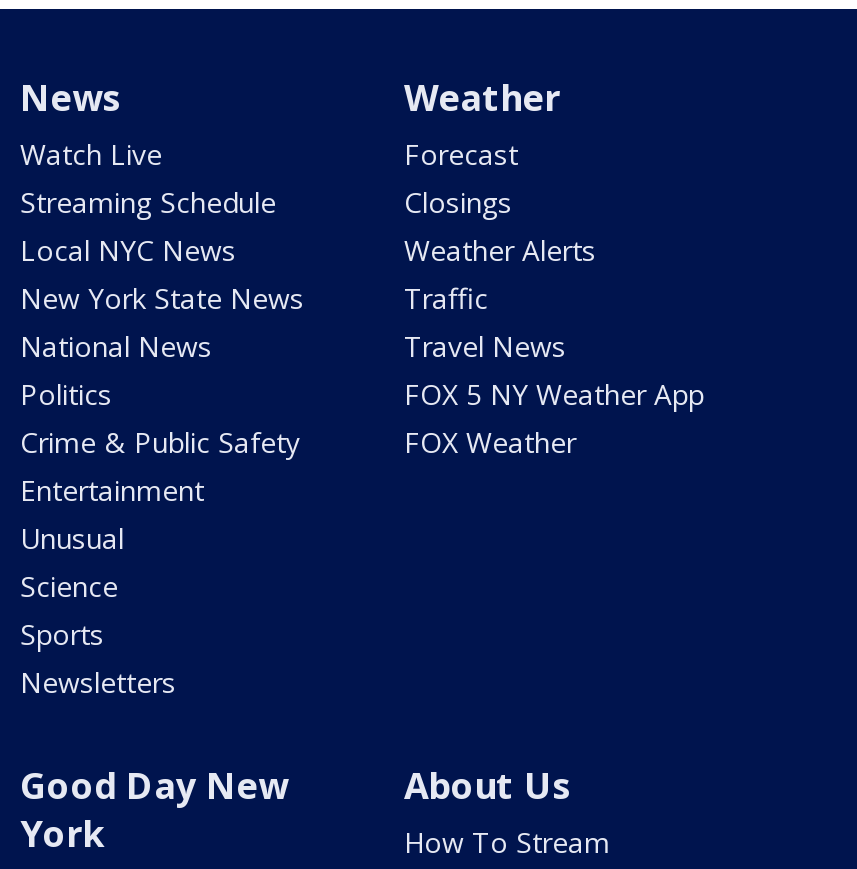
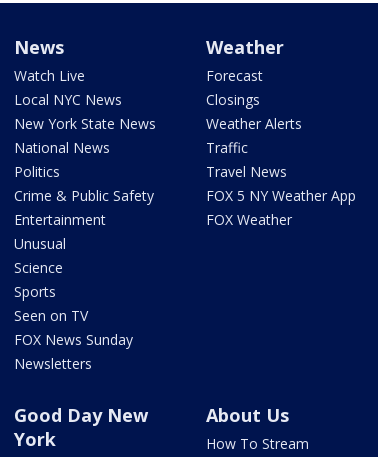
- Streaming Schedule

moved up: Local NYC News | New York State News | National News | ... | Science | Sports

+ Seen on TV
+ FOX News Sunday
